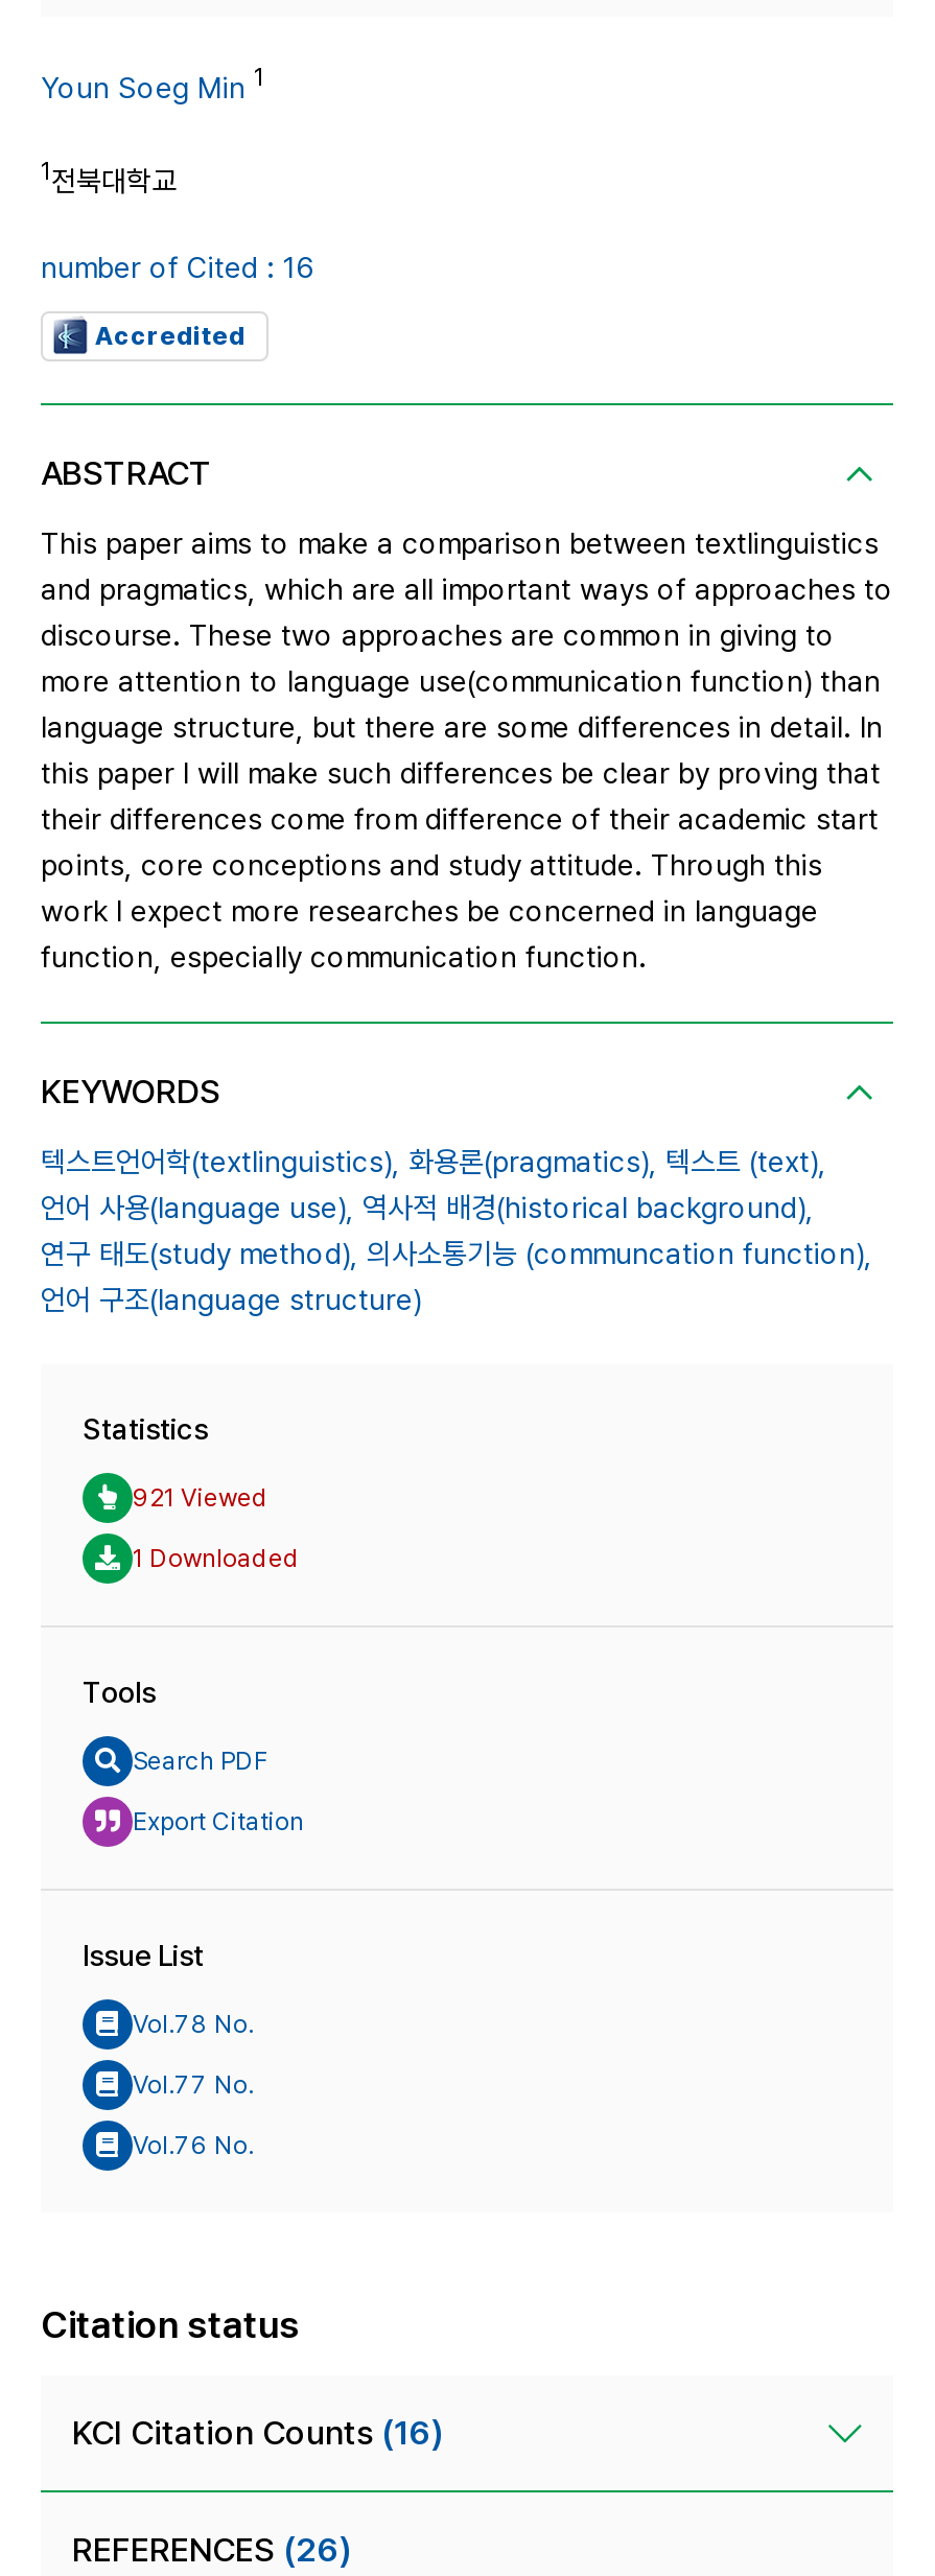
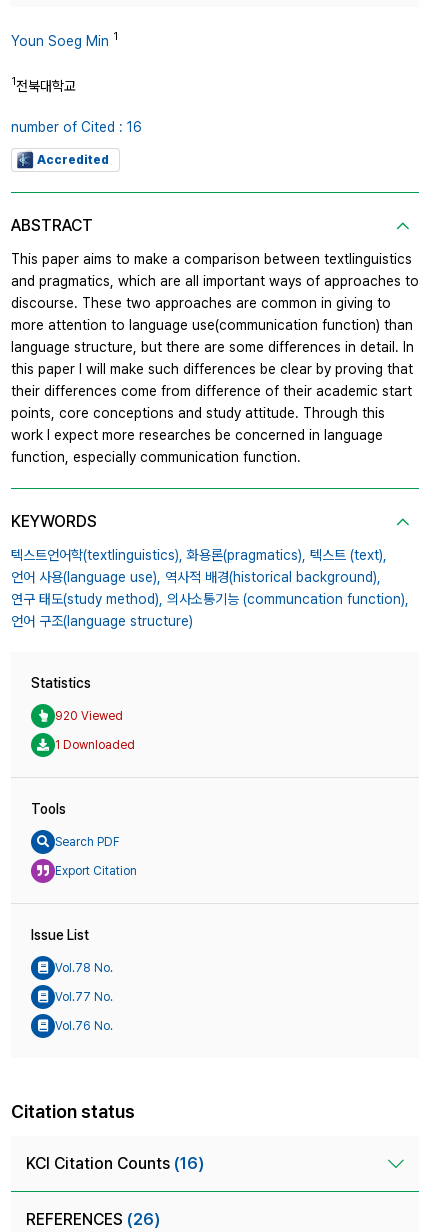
- 921 Viewed
+ 920 Viewed
